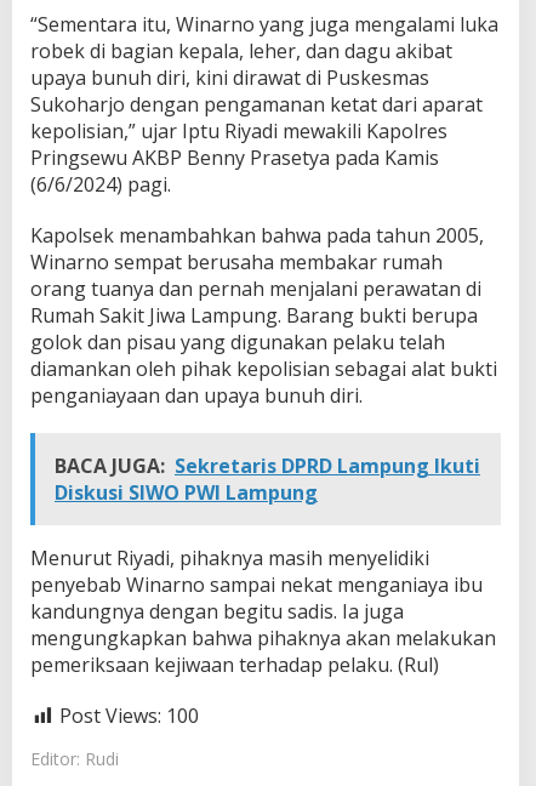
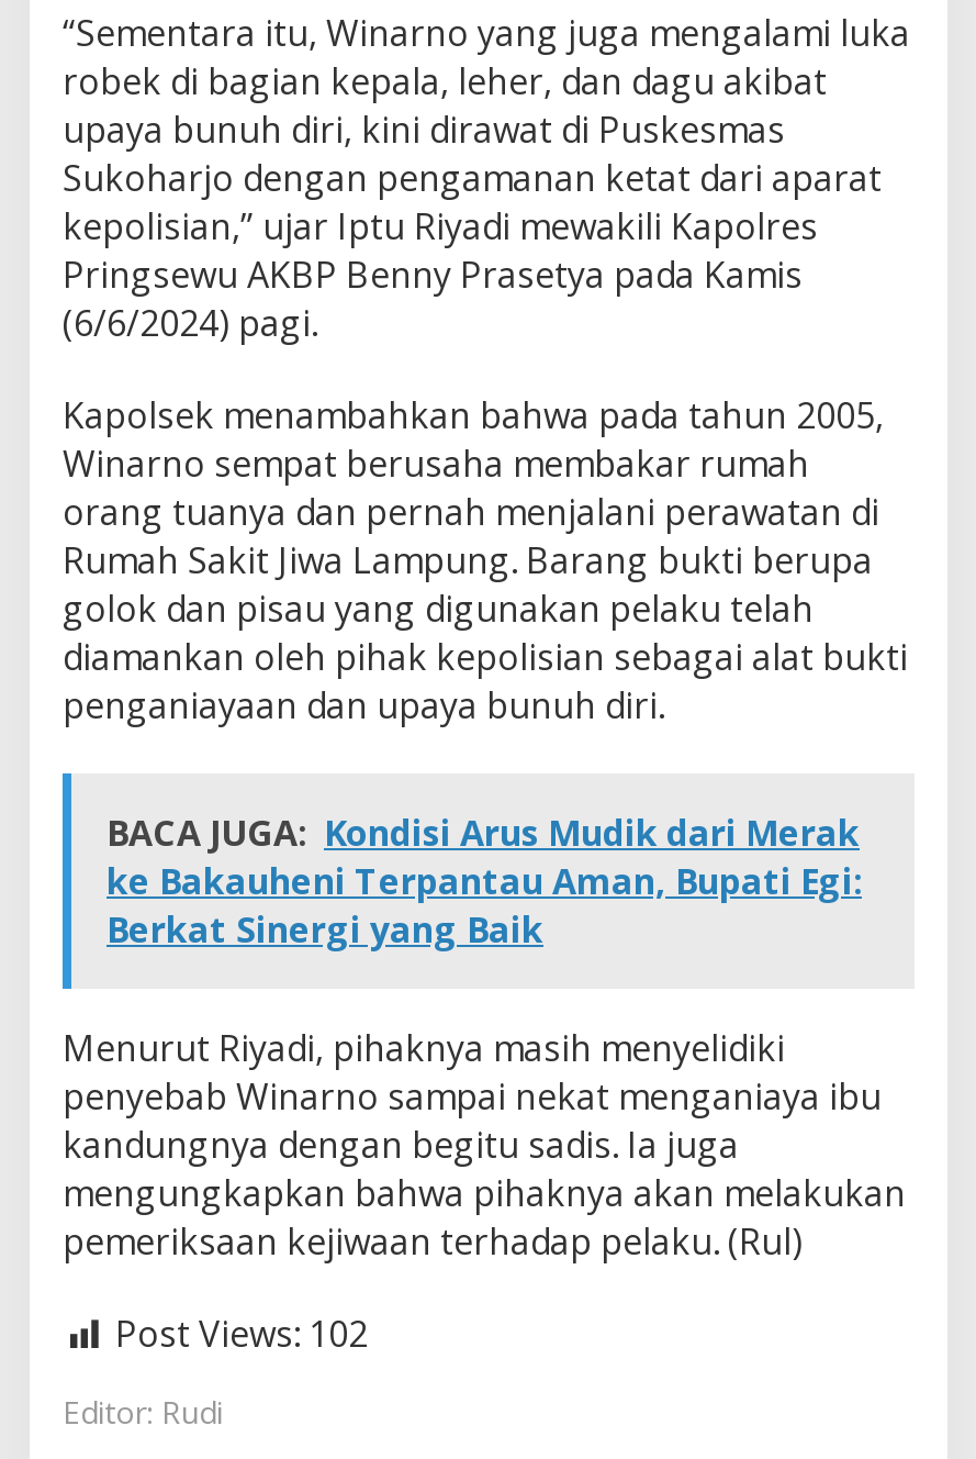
- BACA JUGA: Sekretaris DPRD Lampung Ikuti
- Diskusi SIWO PWI Lampung
+ BACA JUGA: Kondisi Arus Mudik dari Merak
+ ke Bakauheni Terpantau Aman, Bupati Egi:
+ Berkat Sinergi yang Baik

- Post Views: 100
+ Post Views: 102
